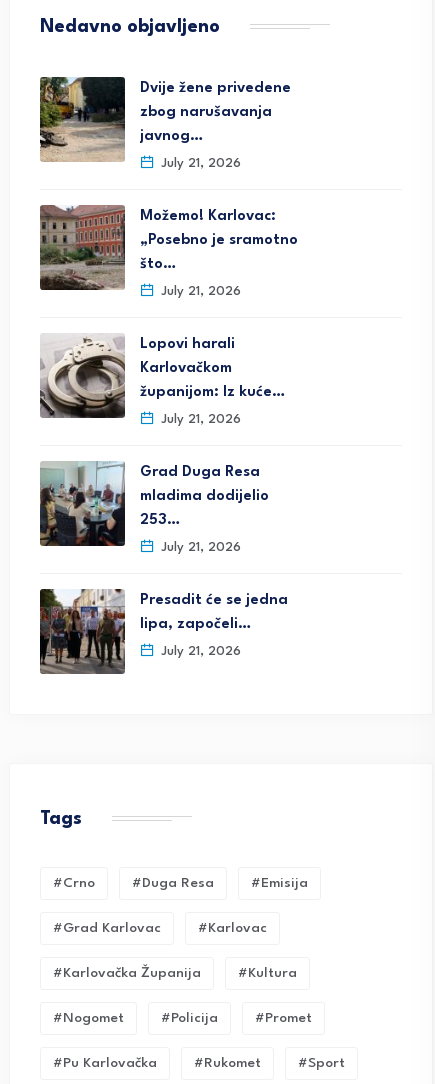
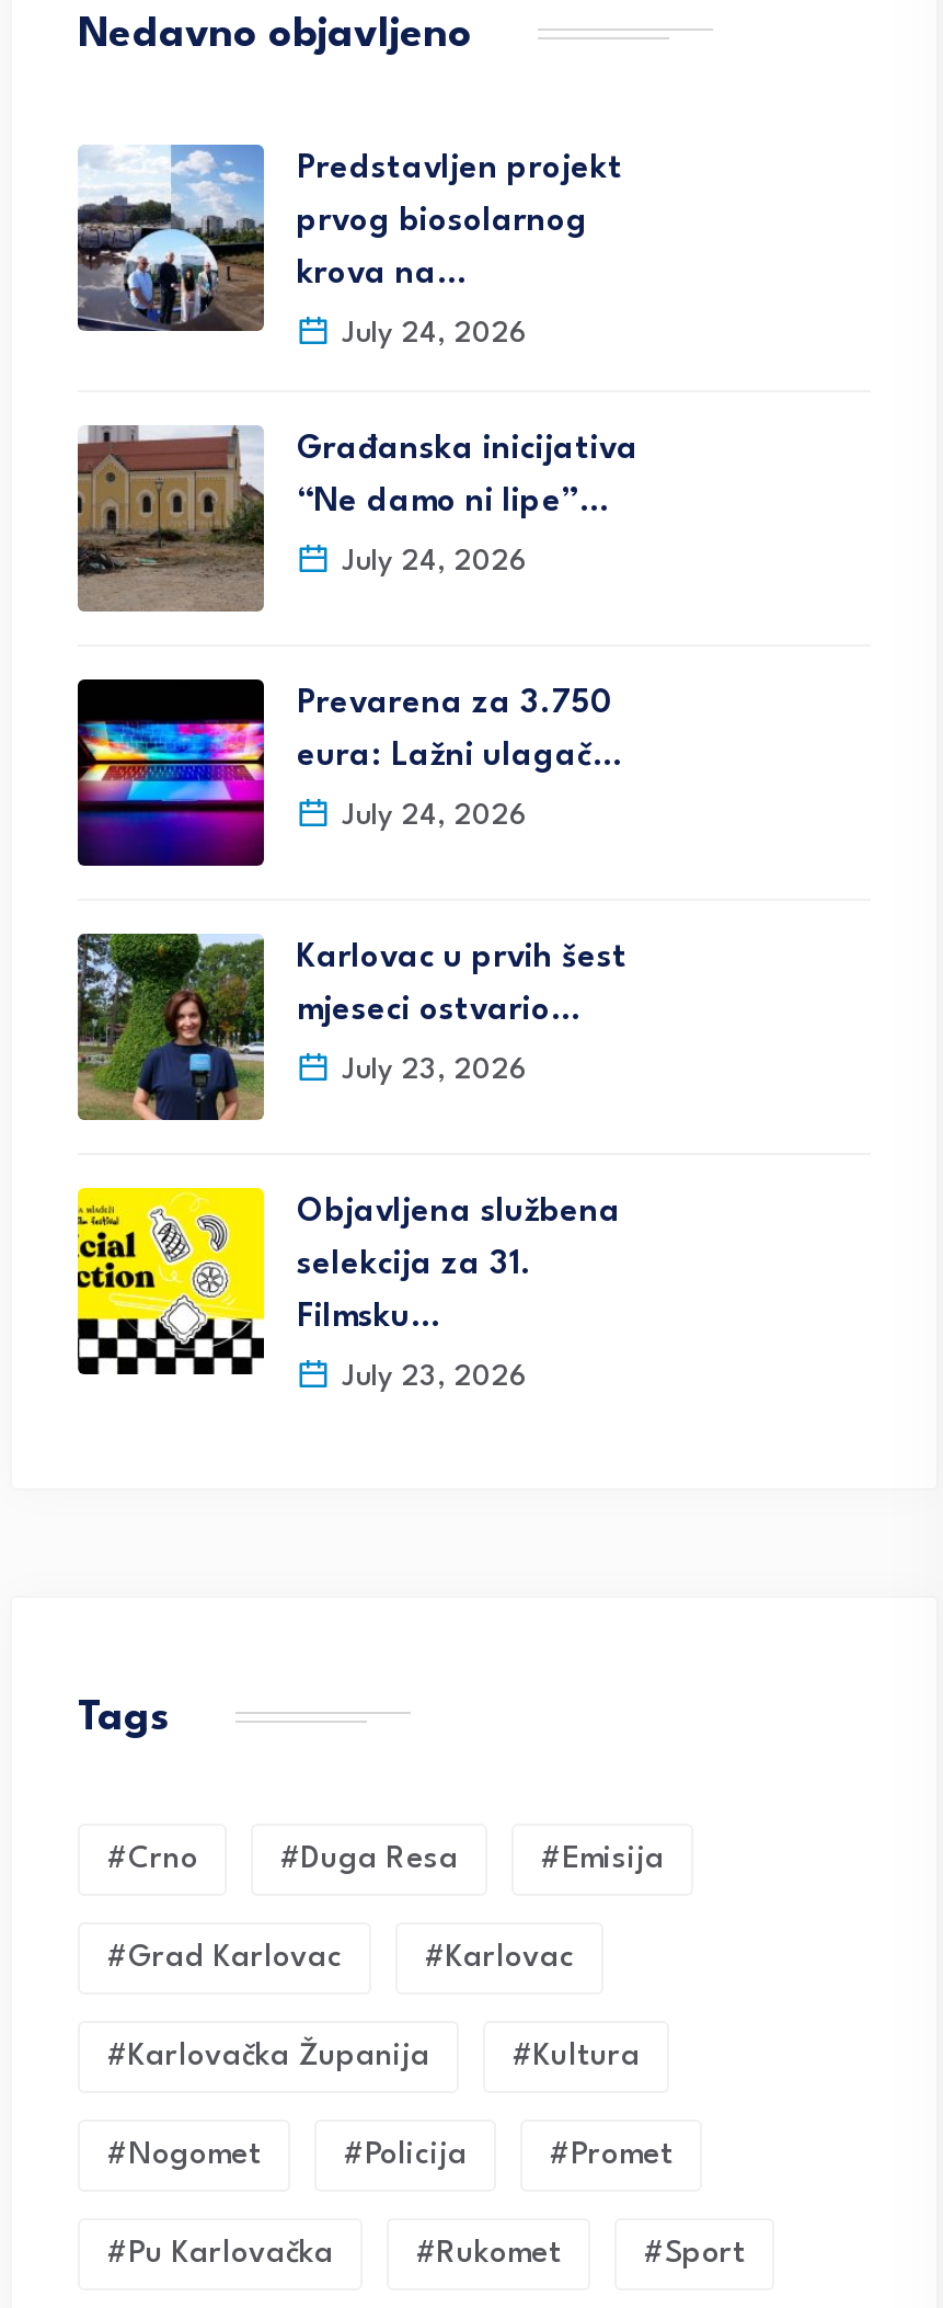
- [image]
- Dvije žene privedene
- zbog narušavanja
- javnog…
- July 21, 2026
+ [image]
+ Predstavljen projekt
+ prvog biosolarnog
+ krova na…
+ July 24, 2026

- [image]
- Možemo! Karlovac:
- „Posebno je sramotno
- što…
- July 21, 2026
+ [image]
+ Građanska inicijativa
+ “Ne damo ni lipe”…
+ July 24, 2026

- [image]
- Lopovi harali
- Karlovačkom
- županijom: Iz kuće…
- July 21, 2026
+ [image]
+ Prevarena za 3.750
+ eura: Lažni ulagač…
+ July 24, 2026

- [image]
- Grad Duga Resa
- mladima dodijelio
- 253…
- July 21, 2026
+ [image]
+ Karlovac u prvih šest
+ mjeseci ostvario…
+ July 23, 2026

- [image]
- Presadit će se jedna
- lipa, započeli…
- July 21, 2026
+ [image]
+ Objavljena službena
+ selekcija za 31.
+ Filmsku…
+ July 23, 2026
